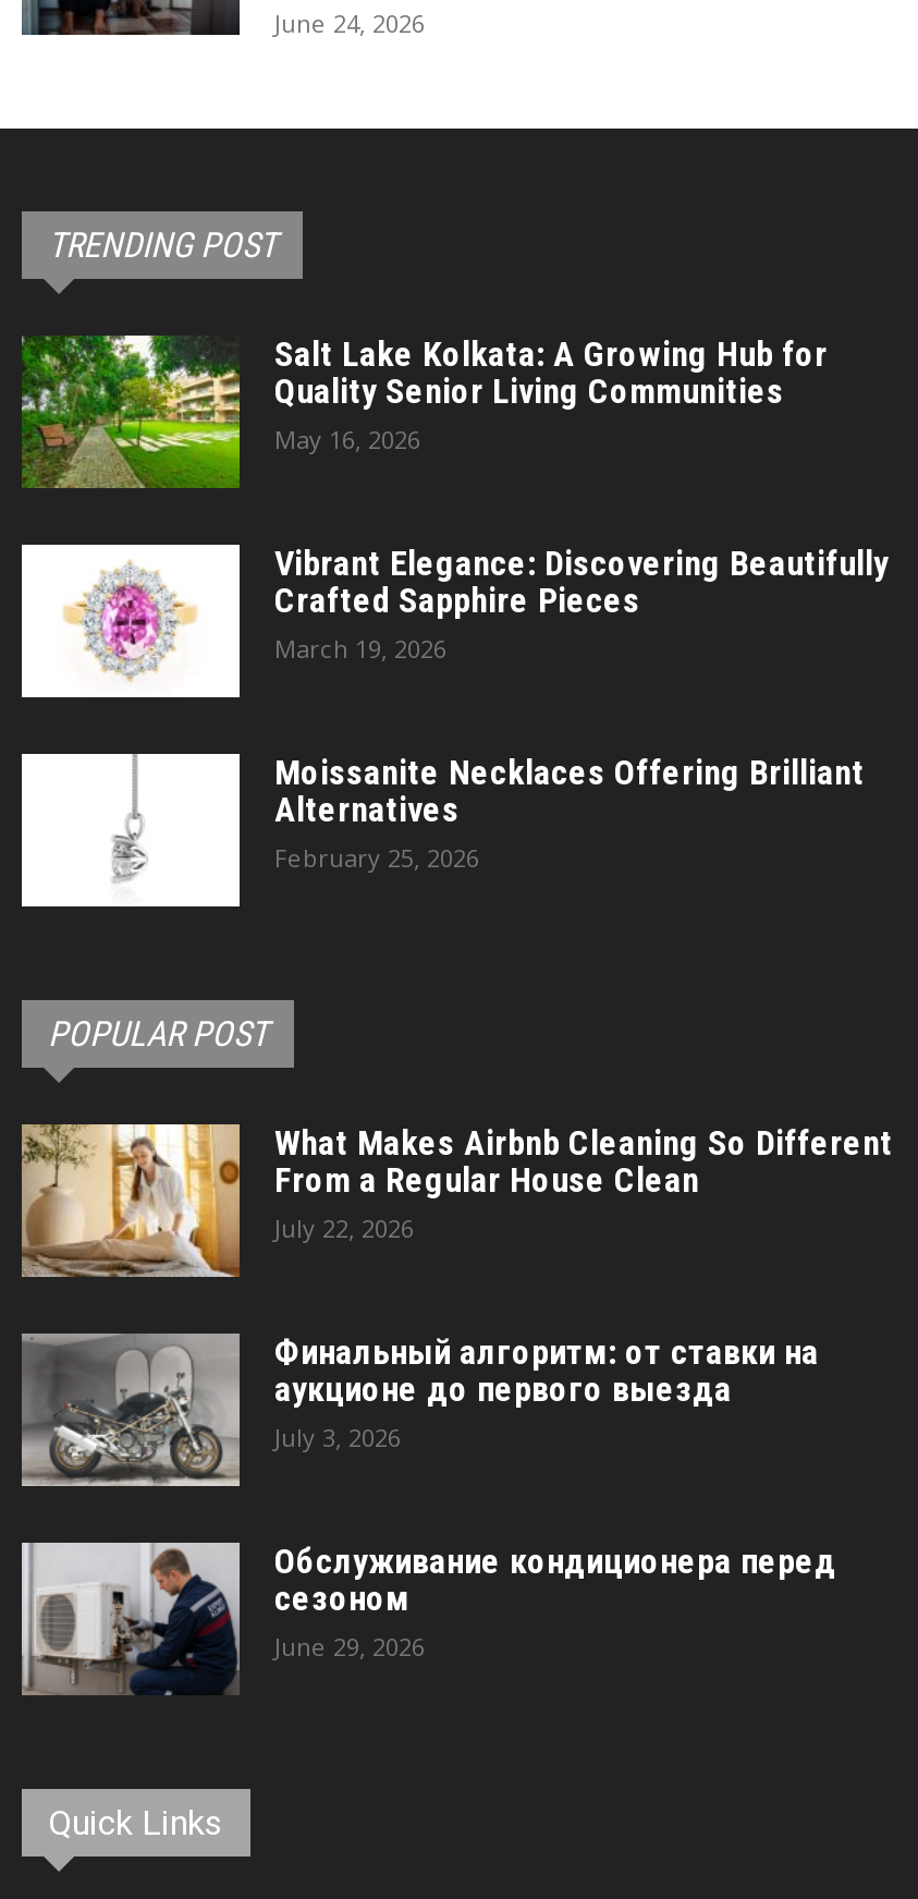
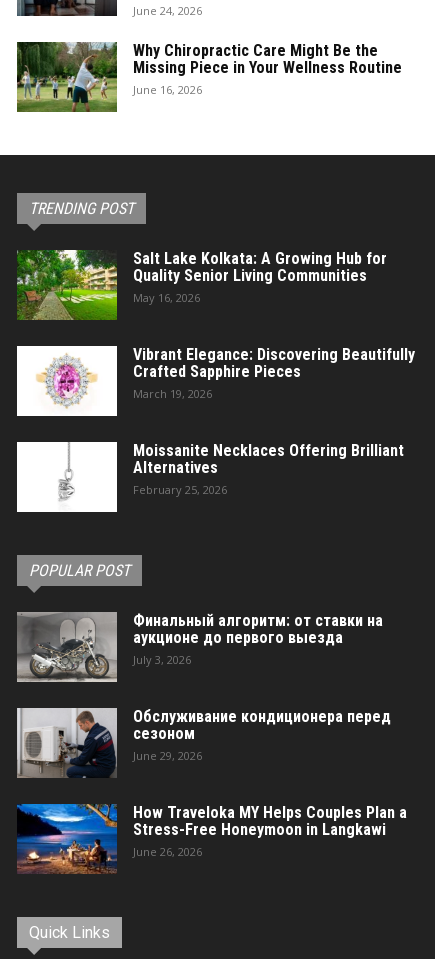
+ [image]
+ Why Chiropractic Care Might Be the
+ Missing Piece in Your Wellness Routine
+ June 16, 2026

- [image]
- What Makes Airbnb Cleaning So Different
- From a Regular House Clean
- July 22, 2026

+ [image]
+ How Traveloka MY Helps Couples Plan a
+ Stress-Free Honeymoon in Langkawi
+ June 26, 2026
